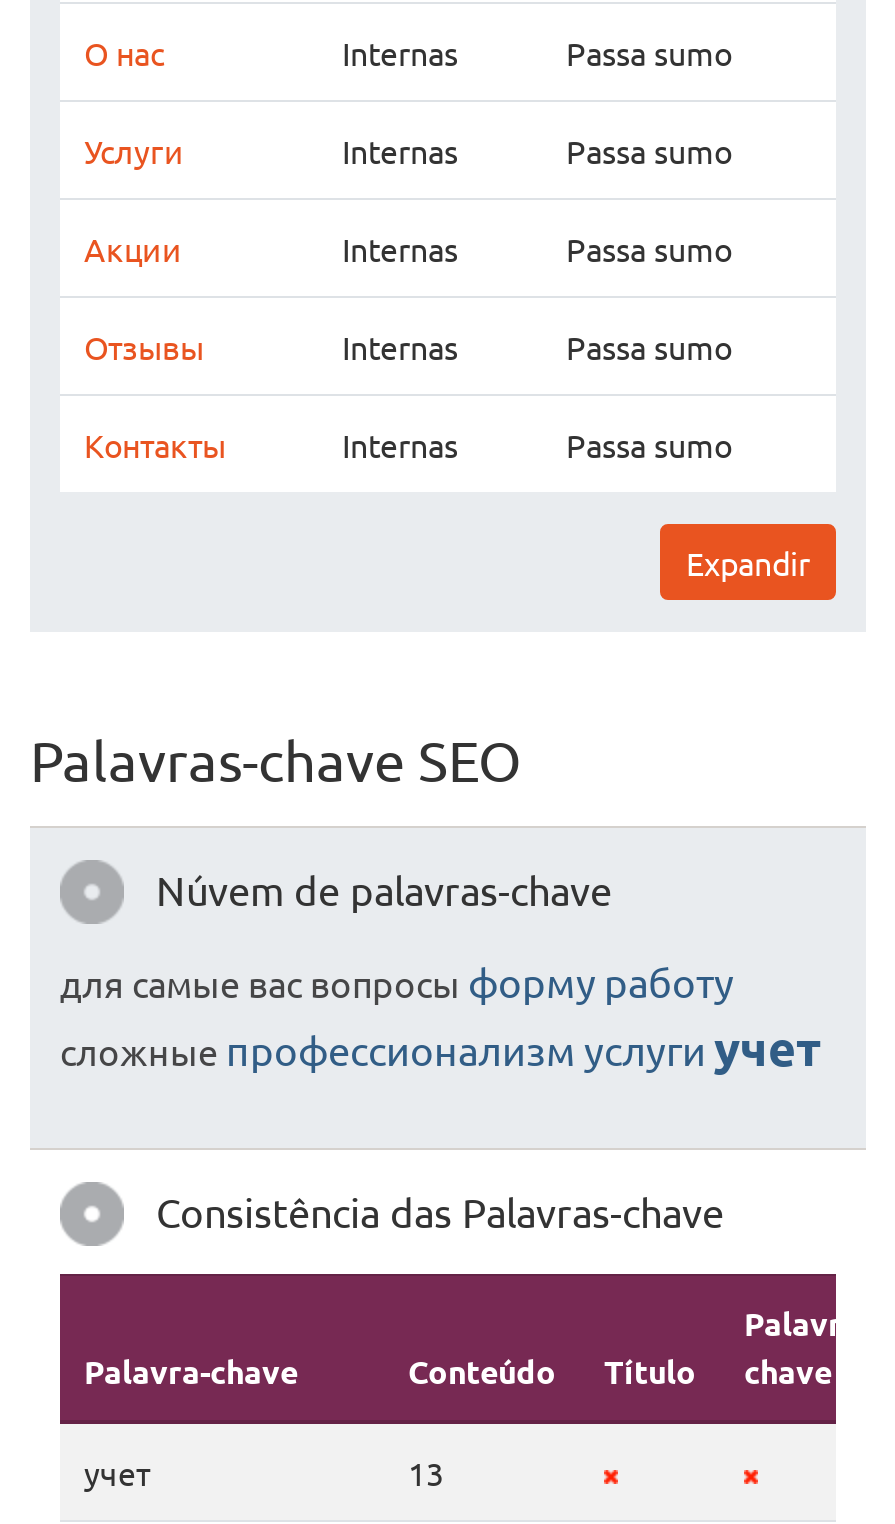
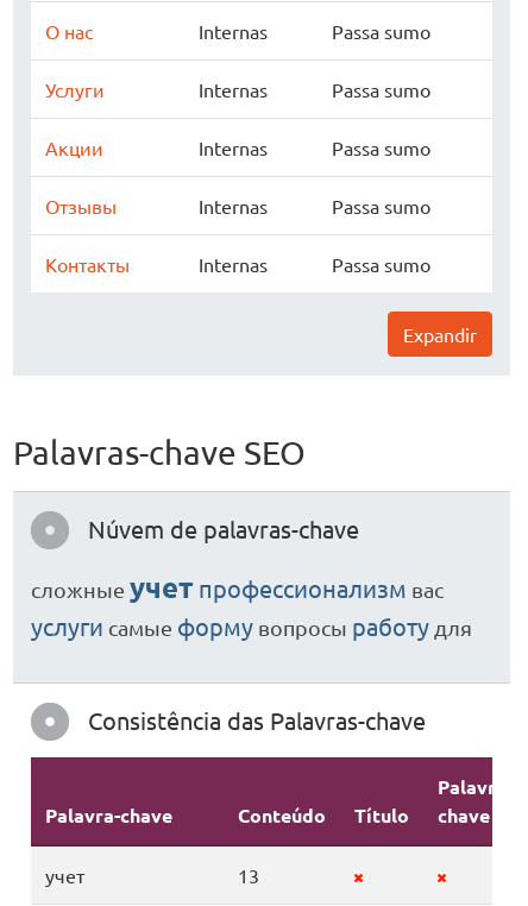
- для самые вас вопросы форму работу
- сложные профессионализм услуги учет
+ сложные учет профессионализм вас
+ услуги самые форму вопросы работу для
